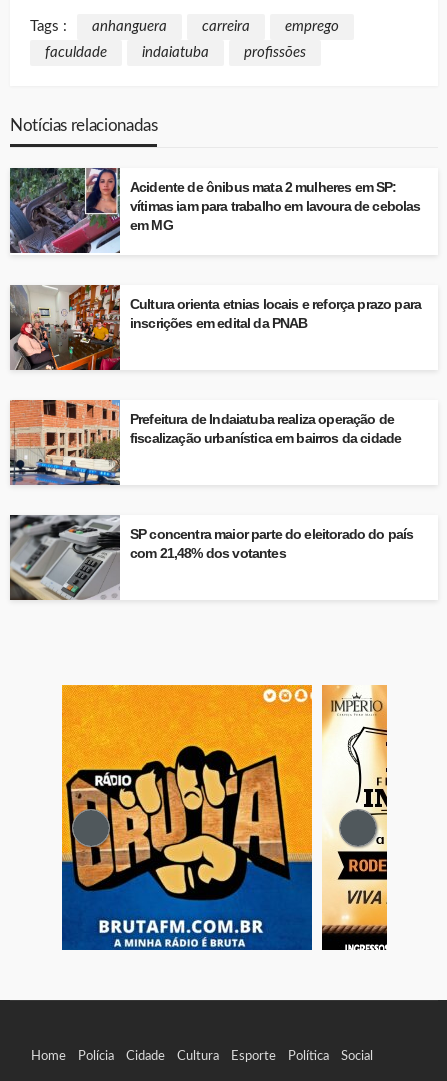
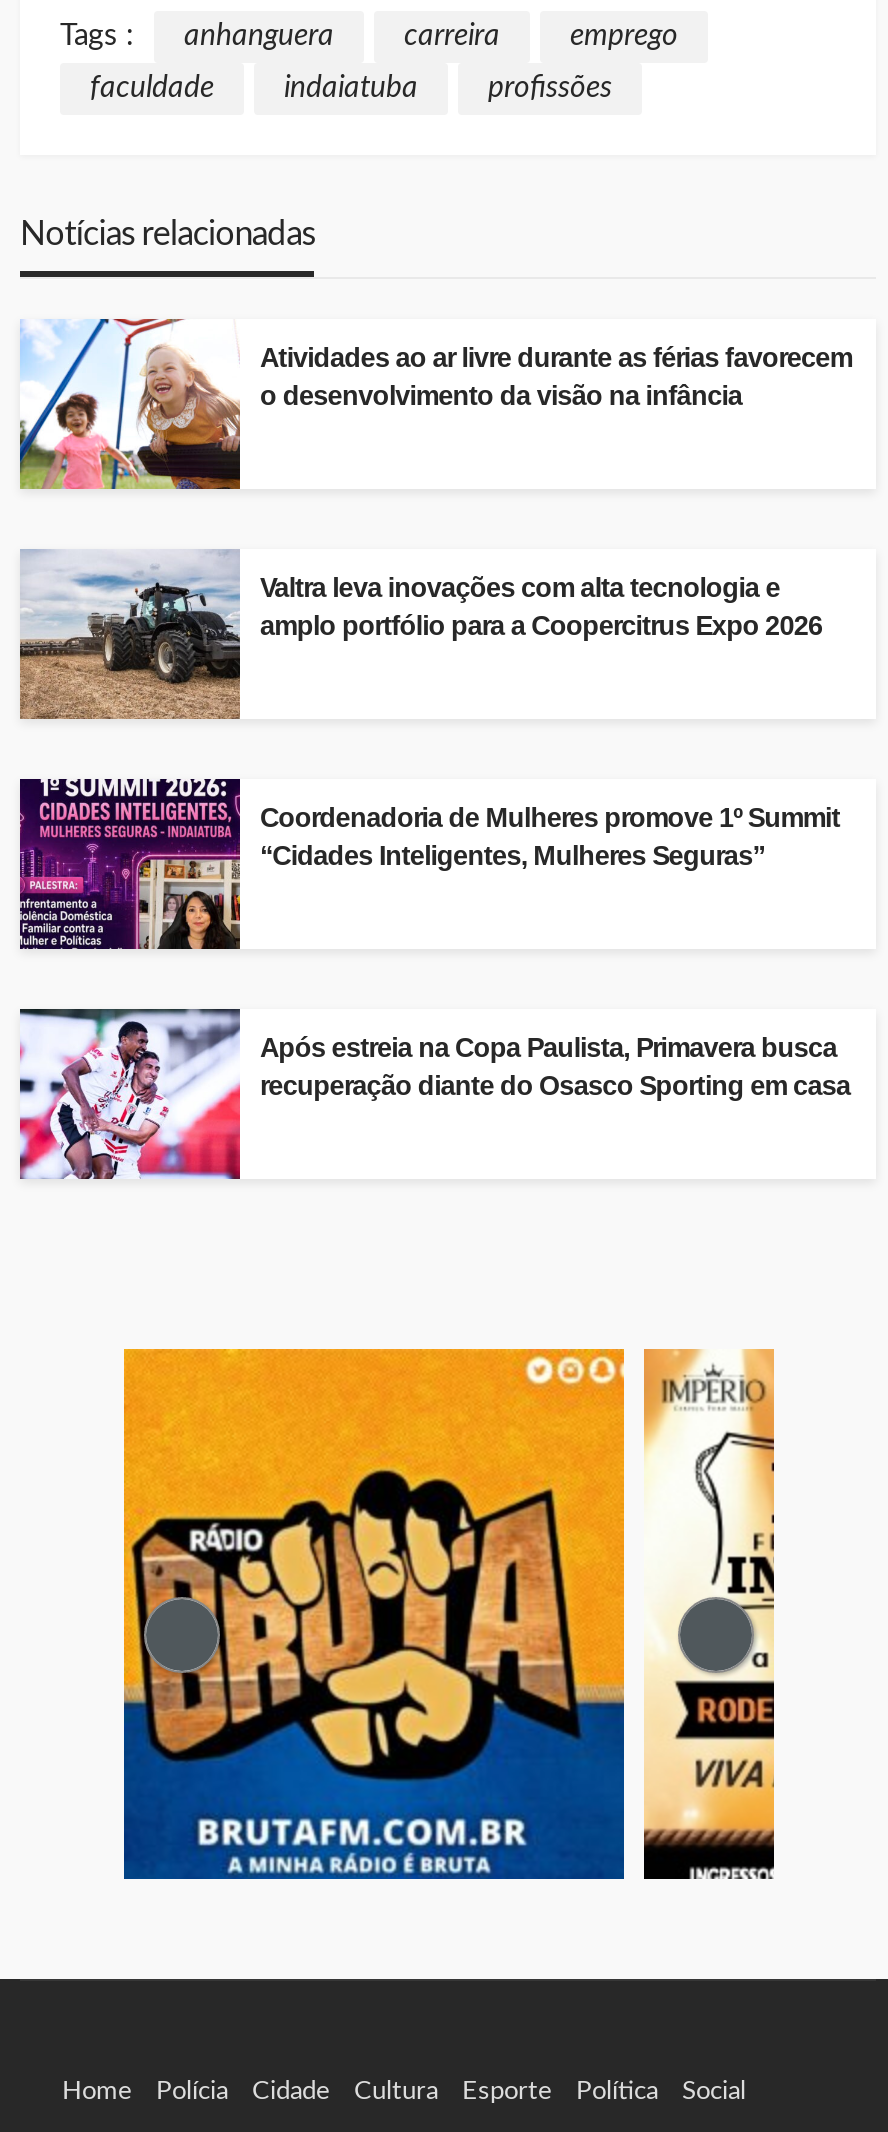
- [image]
- Acidente de ônibus mata 2 mulheres em SP:
- vítimas iam para trabalho em lavoura de cebolas
- em MG
+ [image]
+ Atividades ao ar livre durante as férias favorecem
+ o desenvolvimento da visão na infância

- [image]
- Cultura orienta etnias locais e reforça prazo para
- inscrições em edital da PNAB
+ [image]
+ Valtra leva inovações com alta tecnologia e
+ amplo portfólio para a Coopercitrus Expo 2026

- [image]
- Prefeitura de Indaiatuba realiza operação de
- fiscalização urbanística em bairros da cidade
+ [image]
+ Coordenadoria de Mulheres promove 1º Summit
+ “Cidades Inteligentes, Mulheres Seguras”

- [image]
- SP concentra maior parte do eleitorado do país
- com 21,48% dos votantes
+ [image]
+ Após estreia na Copa Paulista, Primavera busca
+ recuperação diante do Osasco Sporting em casa
